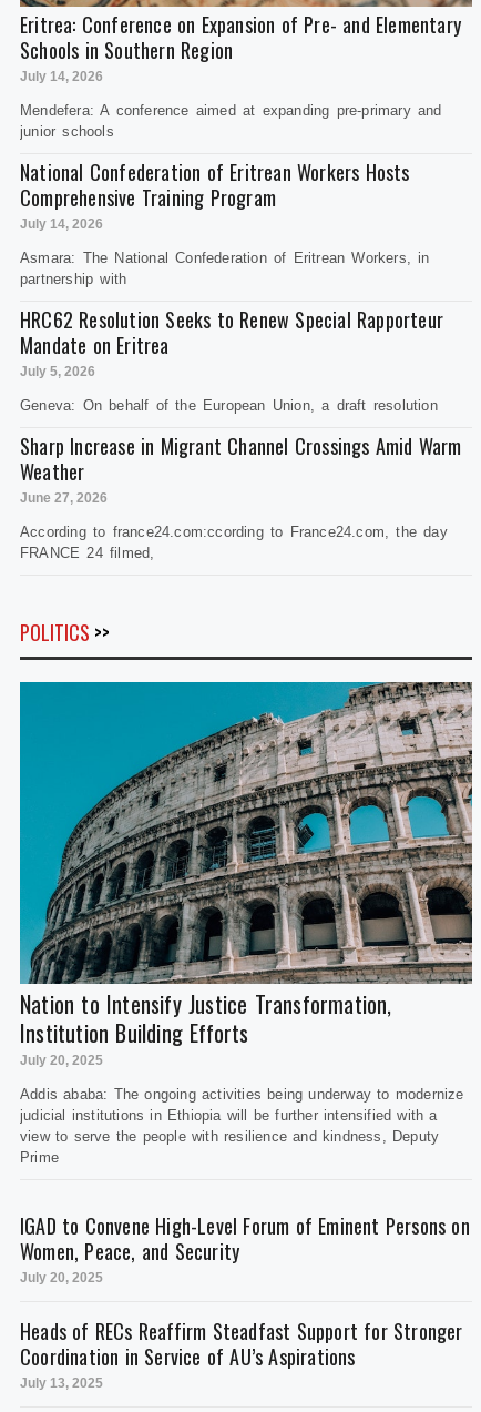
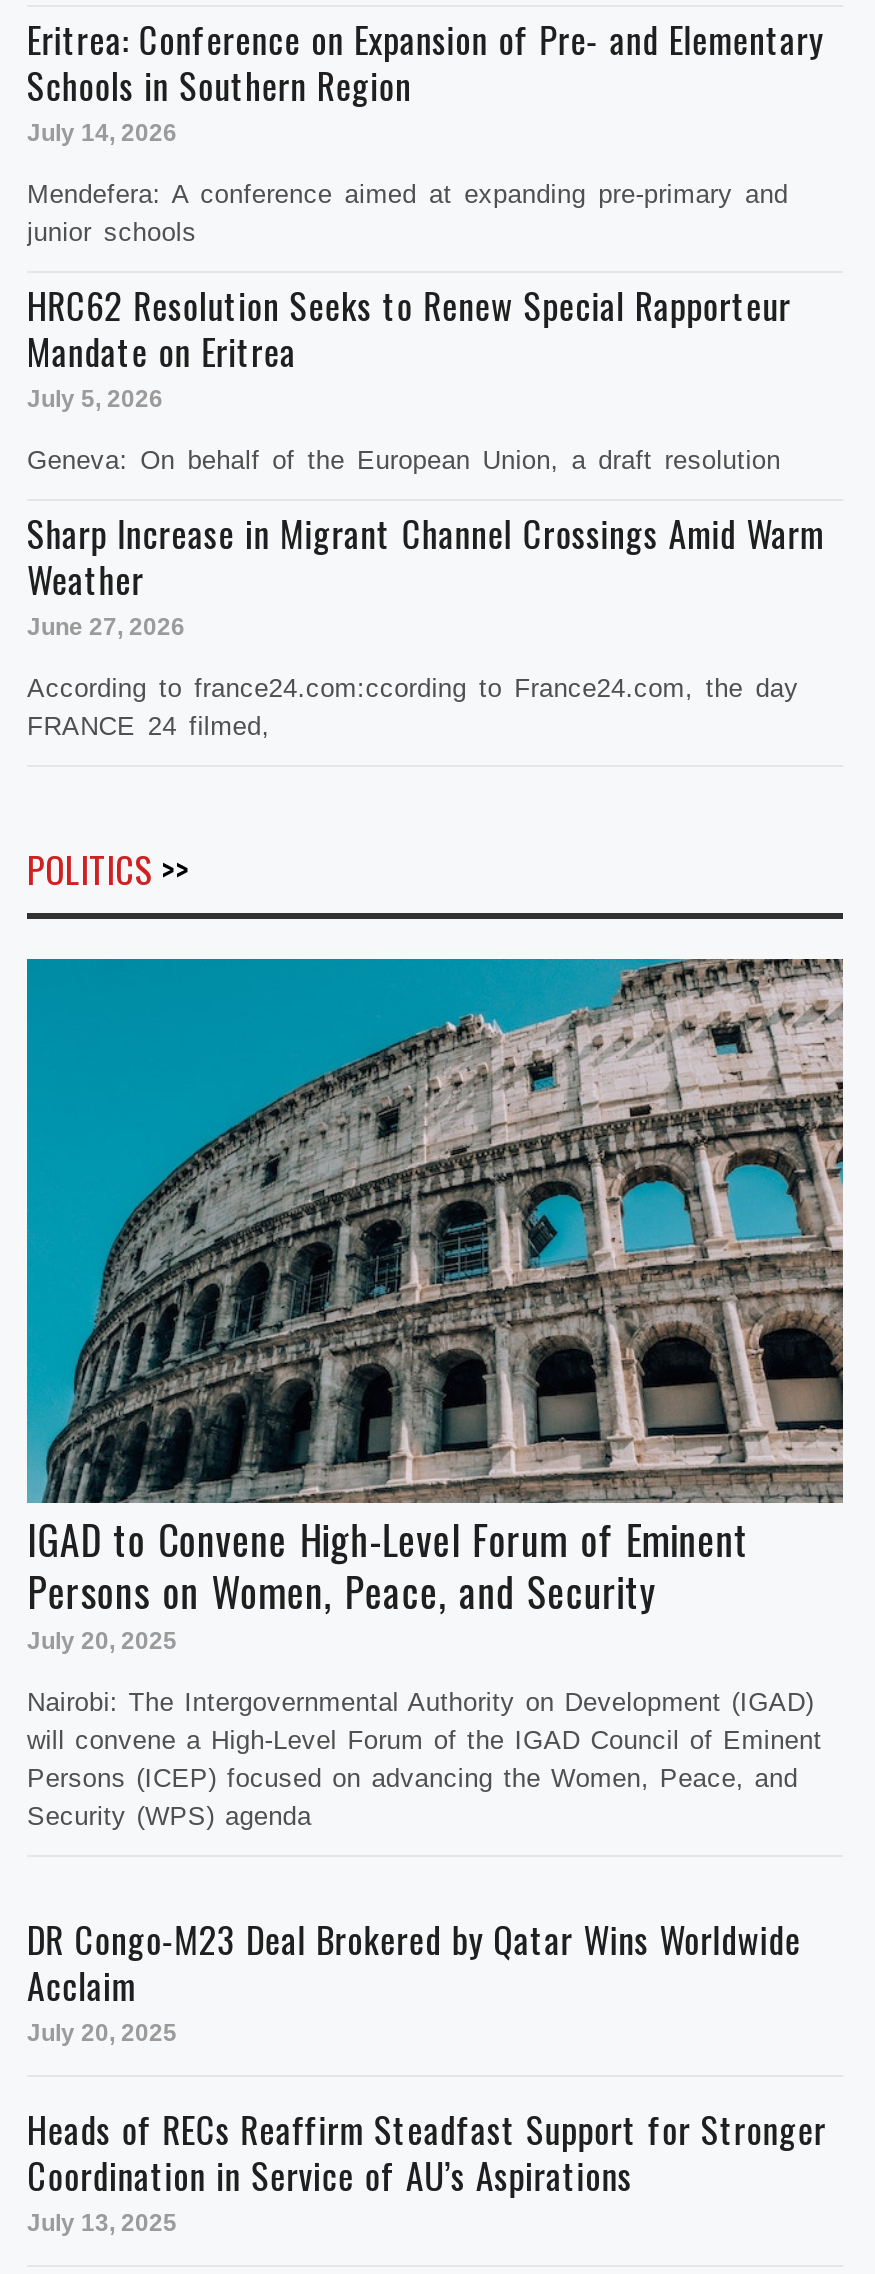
- National Confederation of Eritrean Workers Hosts
- Comprehensive Training Program
- July 14, 2026
- Asmara: The National Confederation of Eritrean Workers, in
- partnership with

- Nation to Intensify Justice Transformation,
- Institution Building Efforts
+ IGAD to Convene High-Level Forum of Eminent
+ Persons on Women, Peace, and Security

- Addis ababa: The ongoing activities being underway to modernize
- judicial institutions in Ethiopia will be further intensified with a
- view to serve the people with resilience and kindness, Deputy
- Prime
+ Nairobi: The Intergovernmental Authority on Development (IGAD)
+ will convene a High-Level Forum of the IGAD Council of Eminent
+ Persons (ICEP) focused on advancing the Women, Peace, and
+ Security (WPS) agenda

- IGAD to Convene High-Level Forum of Eminent Persons on
- Women, Peace, and Security
+ DR Congo-M23 Deal Brokered by Qatar Wins Worldwide
+ Acclaim
